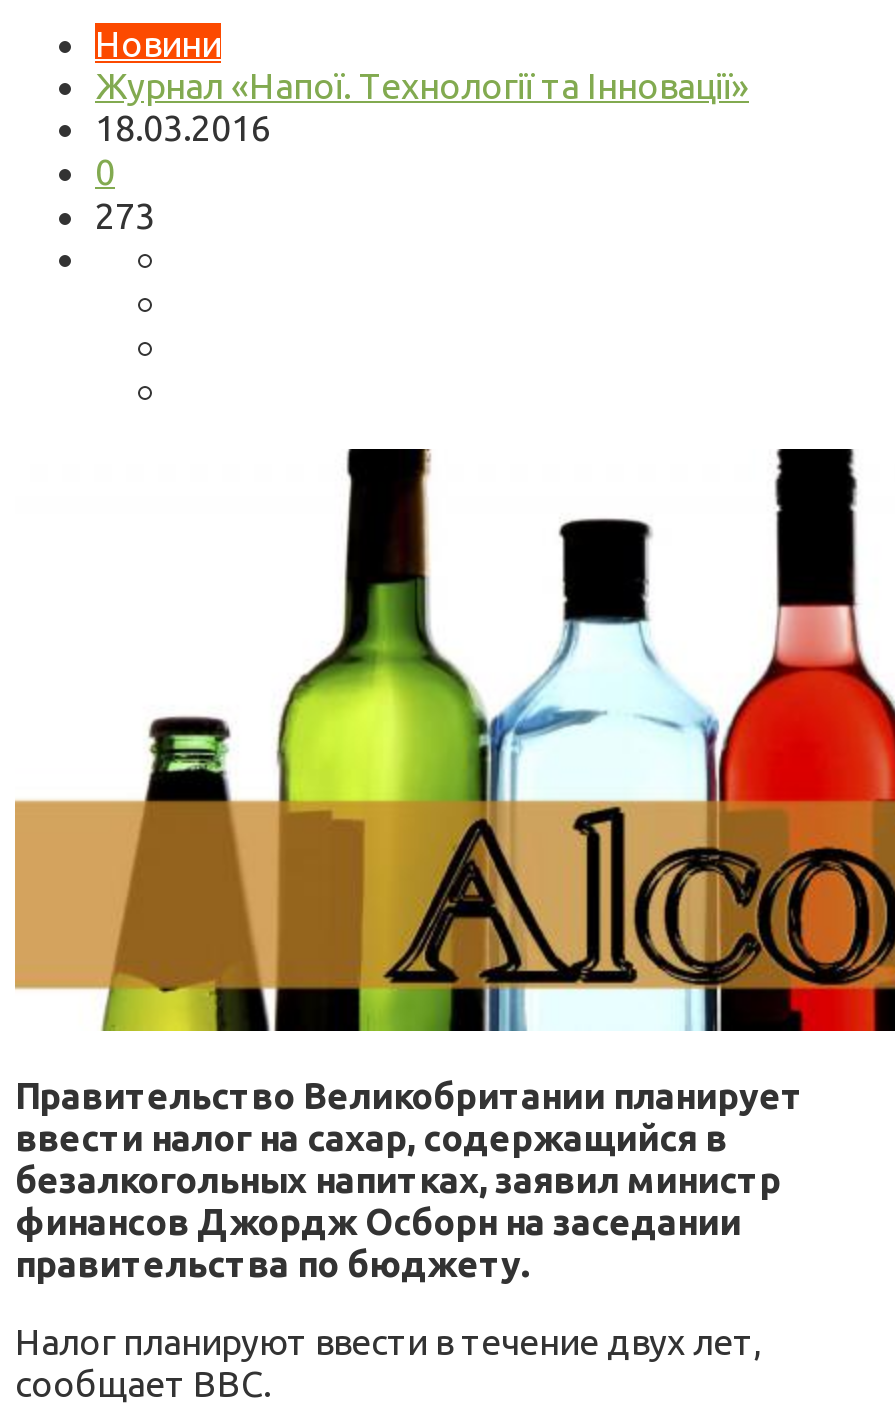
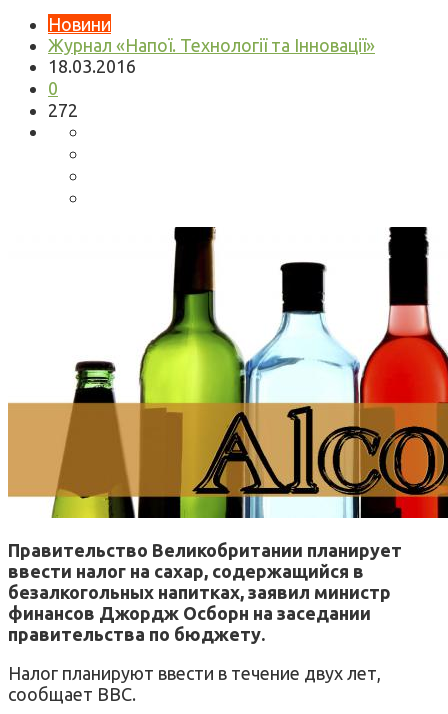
- 273
+ 272
